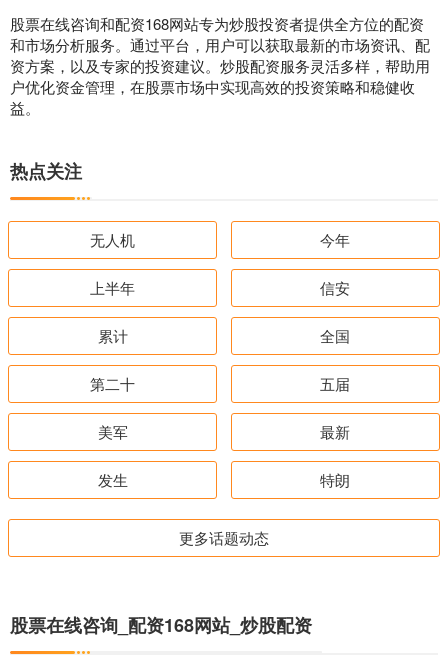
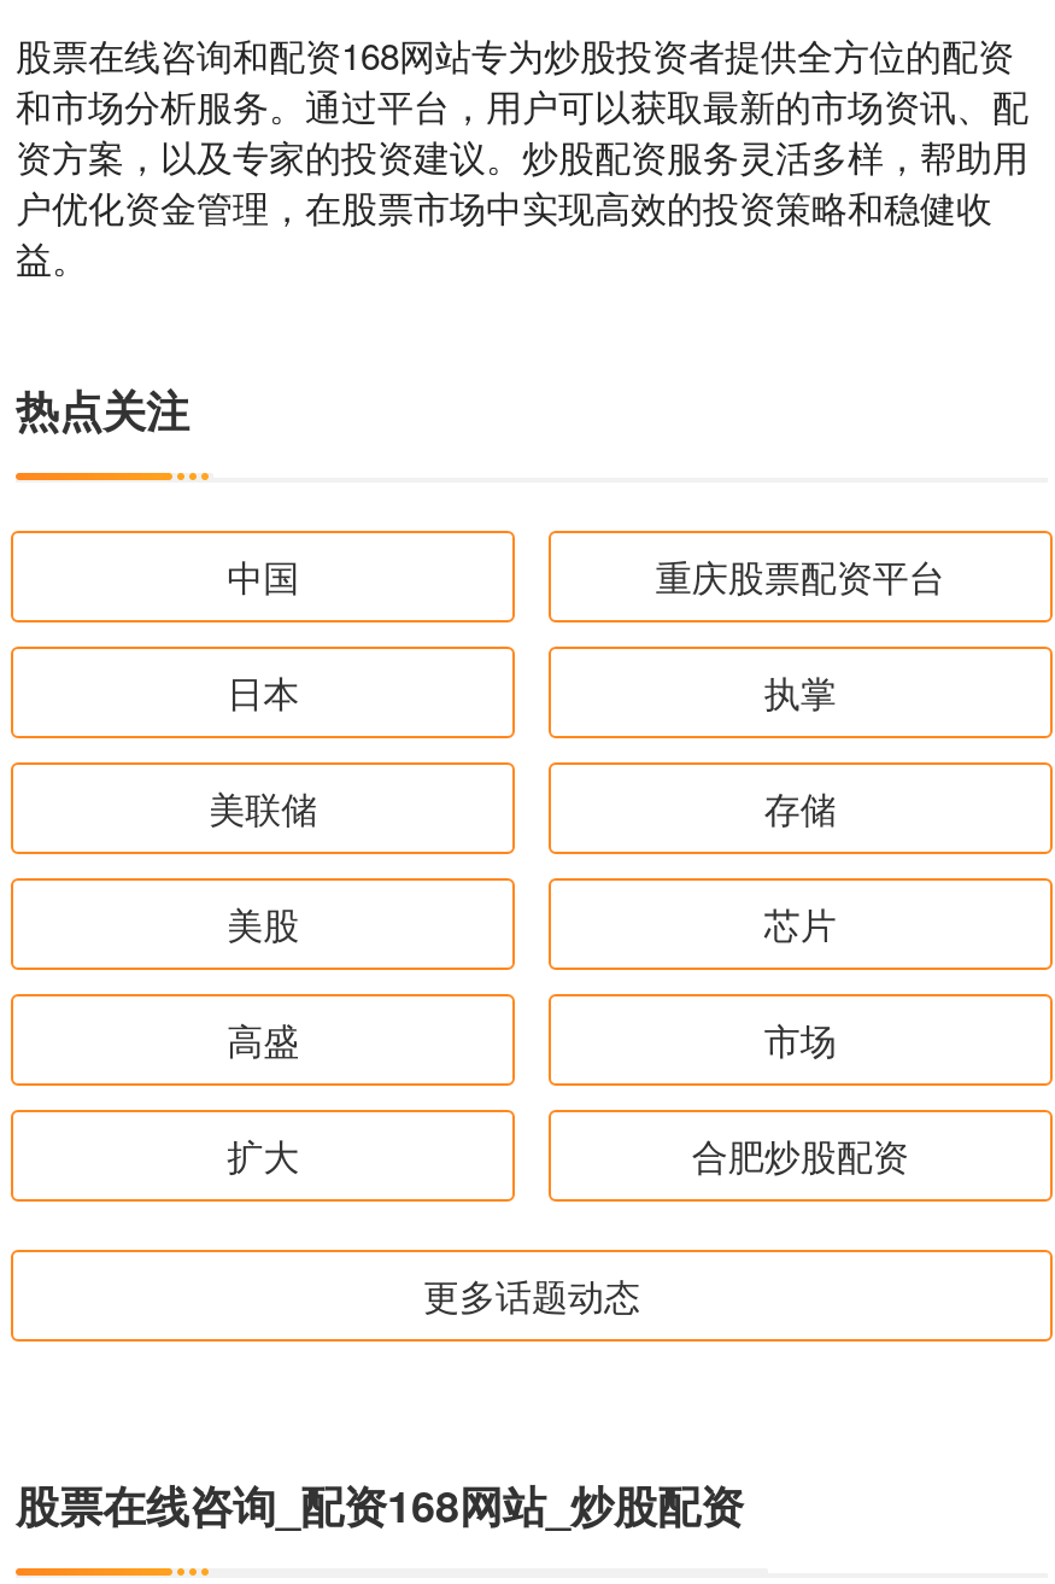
- 无人机
- 今年
+ 中国
+ 重庆股票配资平台

- 上半年
- 信安
+ 日本
+ 执掌

- 累计
- 全国
+ 美联储
+ 存储

- 第二十
- 五届
+ 美股
+ 芯片

- 美军
- 最新
+ 高盛
+ 市场

- 发生
- 特朗
+ 扩大
+ 合肥炒股配资
